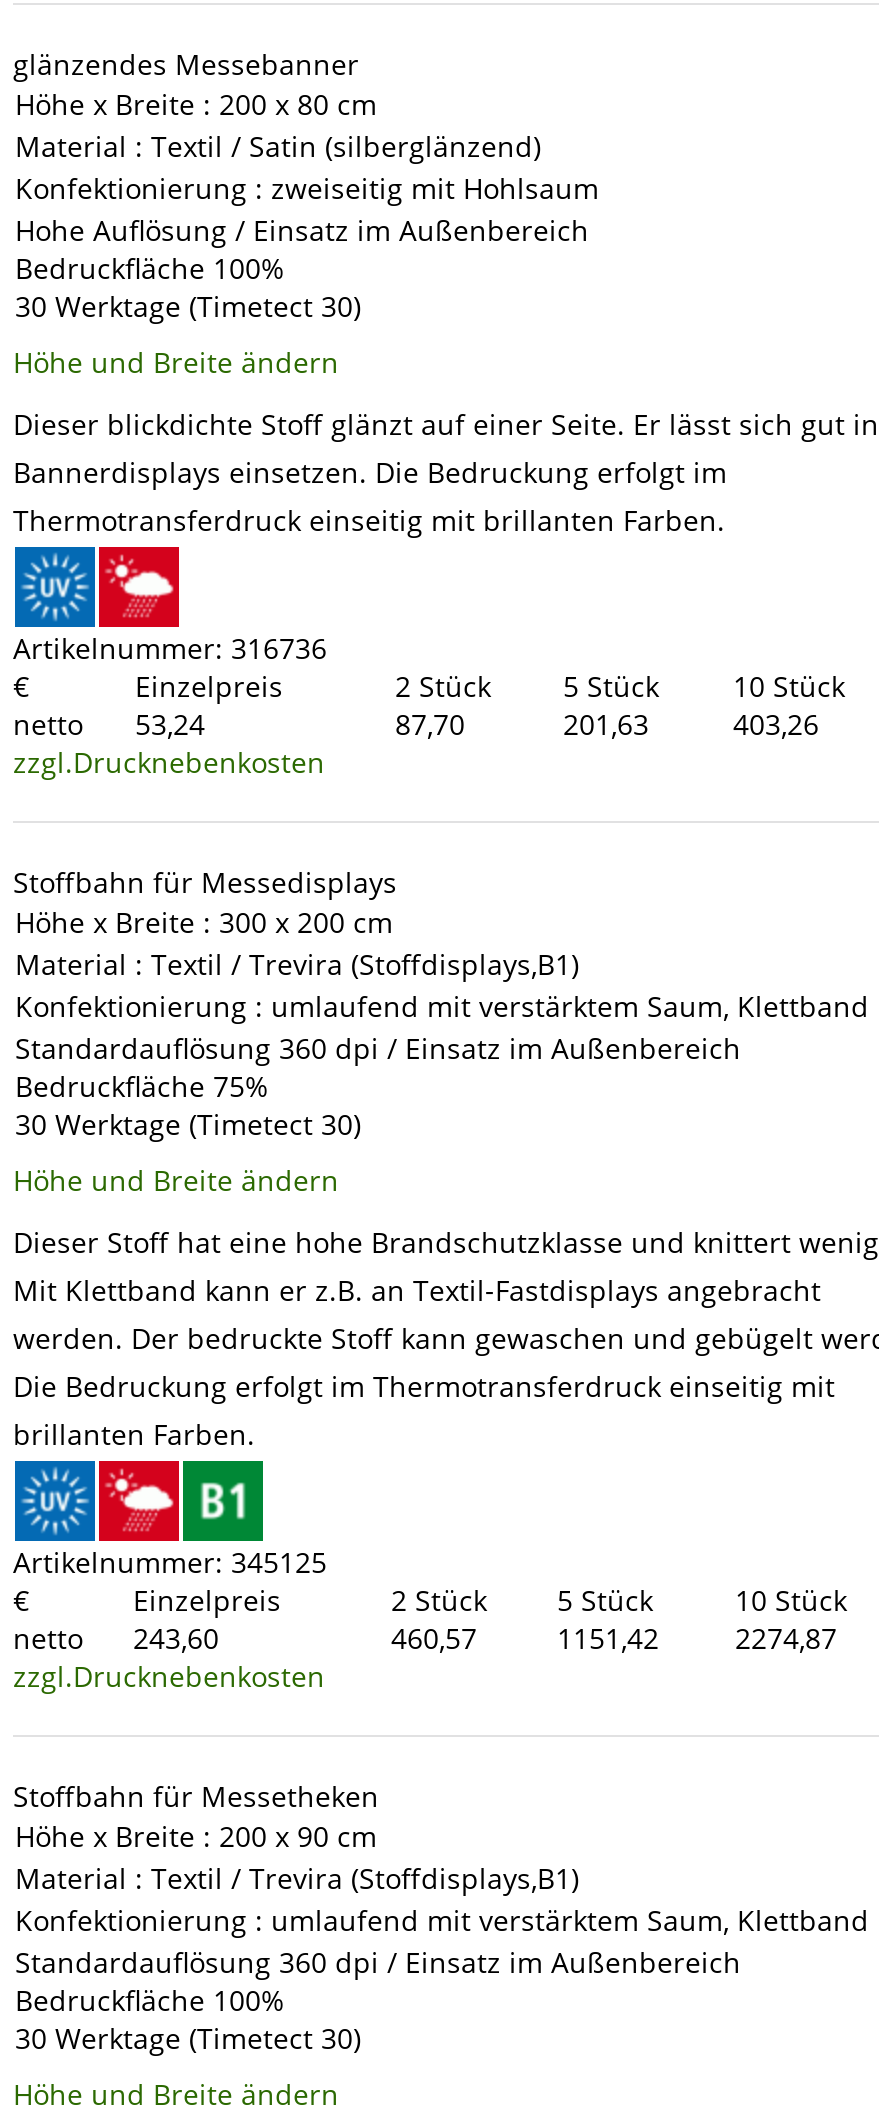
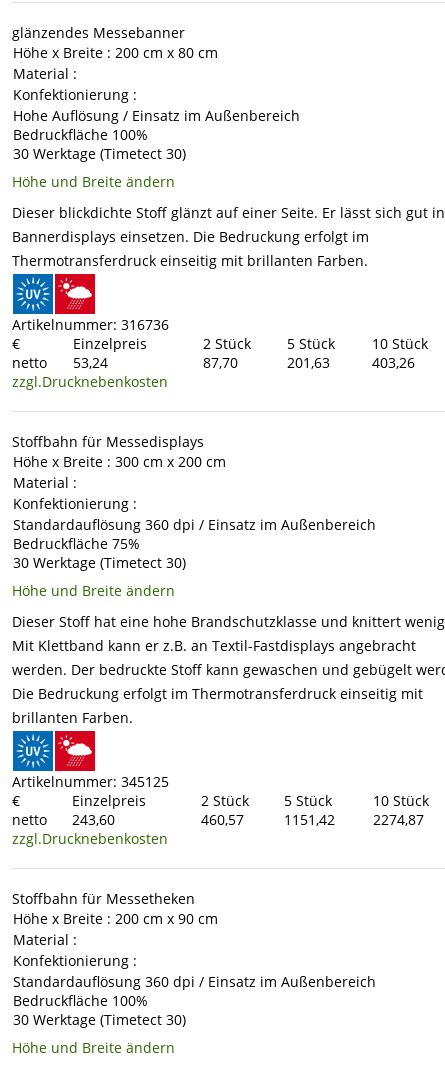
- Höhe x Breite : 200 x 80 cm
- Material : Textil / Satin (silberglänzend)
- Konfektionierung : zweiseitig mit Hohlsaum
+ Höhe x Breite : 200 cm x 80 cm
+ Material :
+ Konfektionierung :

- Höhe x Breite : 300 x 200 cm
- Material : Textil / Trevira (Stoffdisplays,B1)
- Konfektionierung : umlaufend mit verstärktem Saum, Klettband
+ Höhe x Breite : 300 cm x 200 cm
+ Material :
+ Konfektionierung :

- [image]

- Höhe x Breite : 200 x 90 cm
- Material : Textil / Trevira (Stoffdisplays,B1)
- Konfektionierung : umlaufend mit verstärktem Saum, Klettband
+ Höhe x Breite : 200 cm x 90 cm
+ Material :
+ Konfektionierung :
